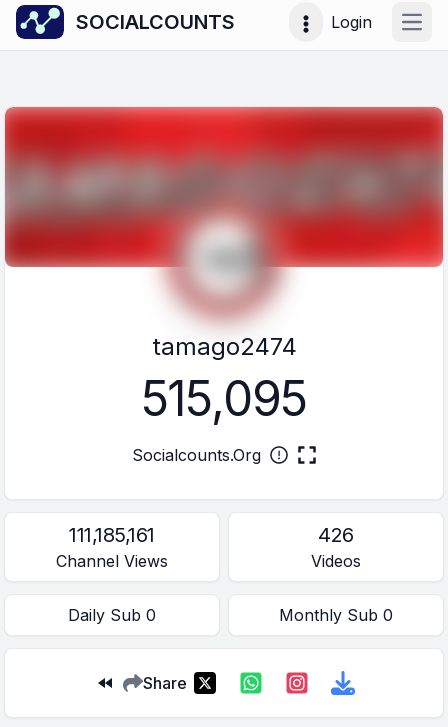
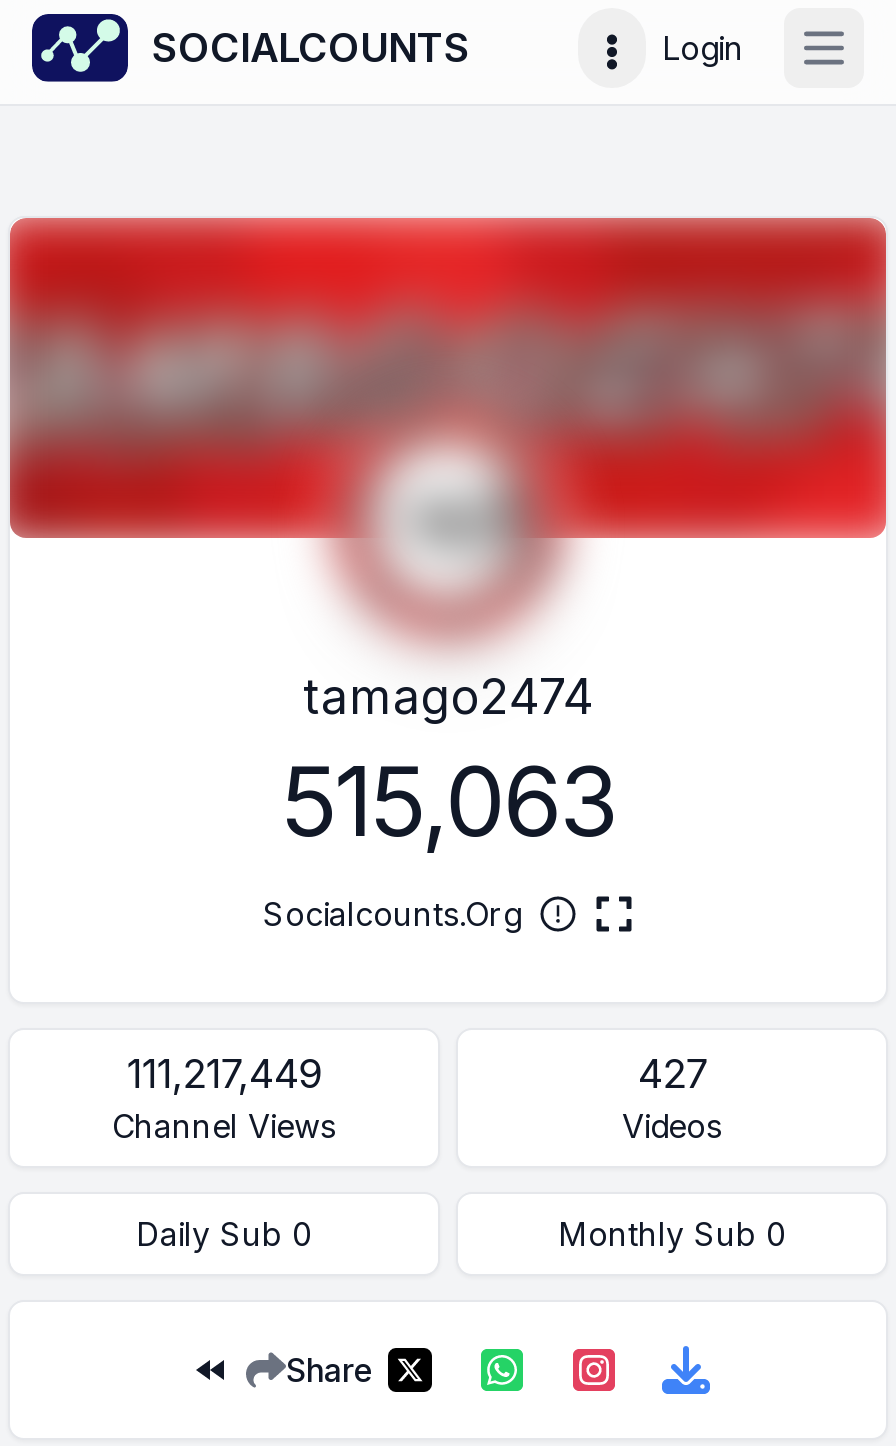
- 515,095
+ 515,063

- 111,185,161
+ 111,217,449

- 426
+ 427
